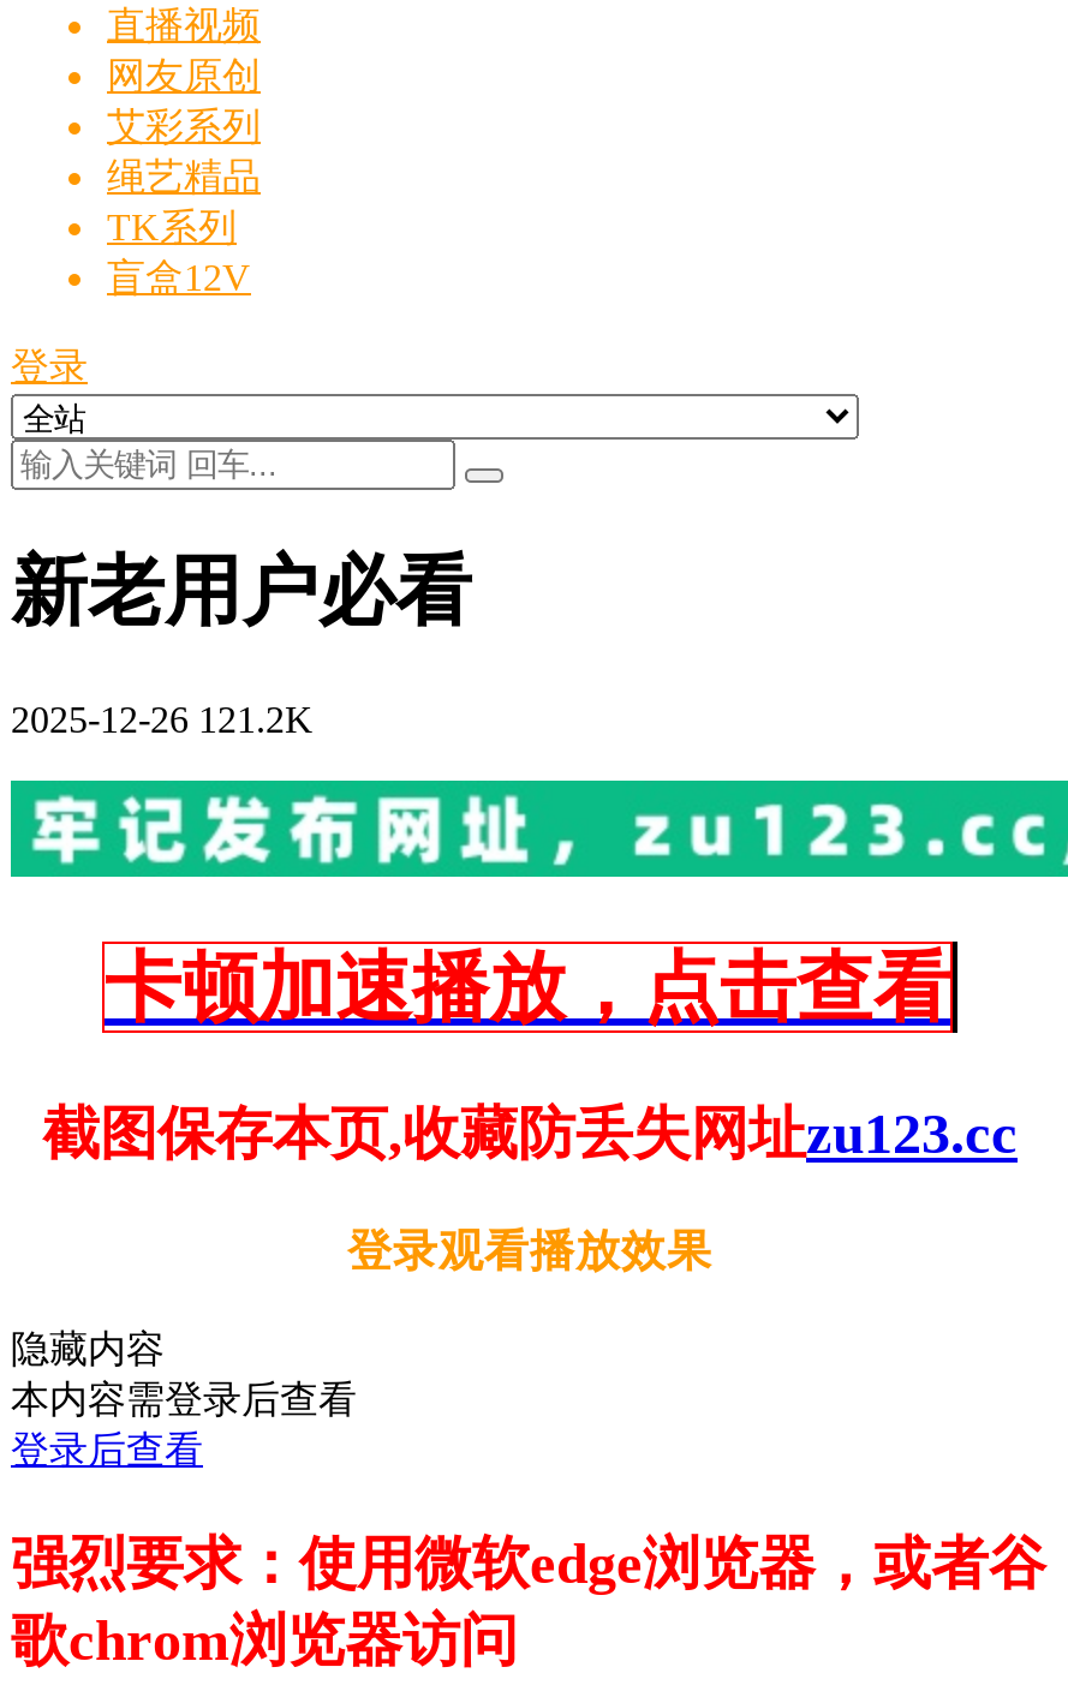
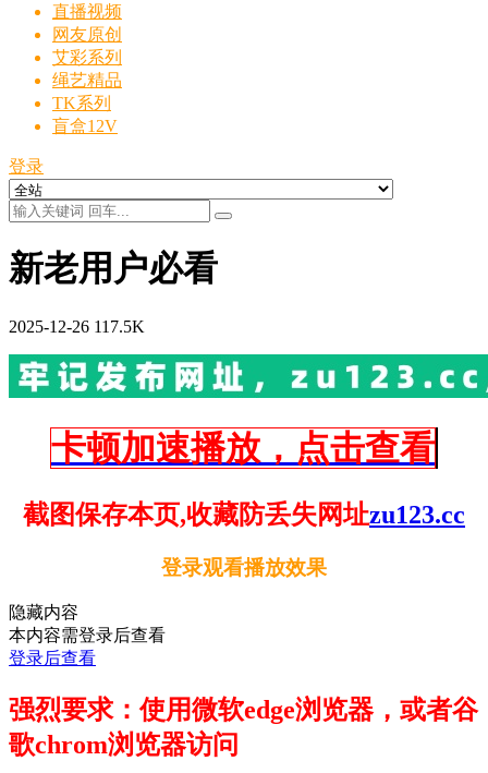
- 2025-12-26 121.2K
+ 2025-12-26 117.5K
